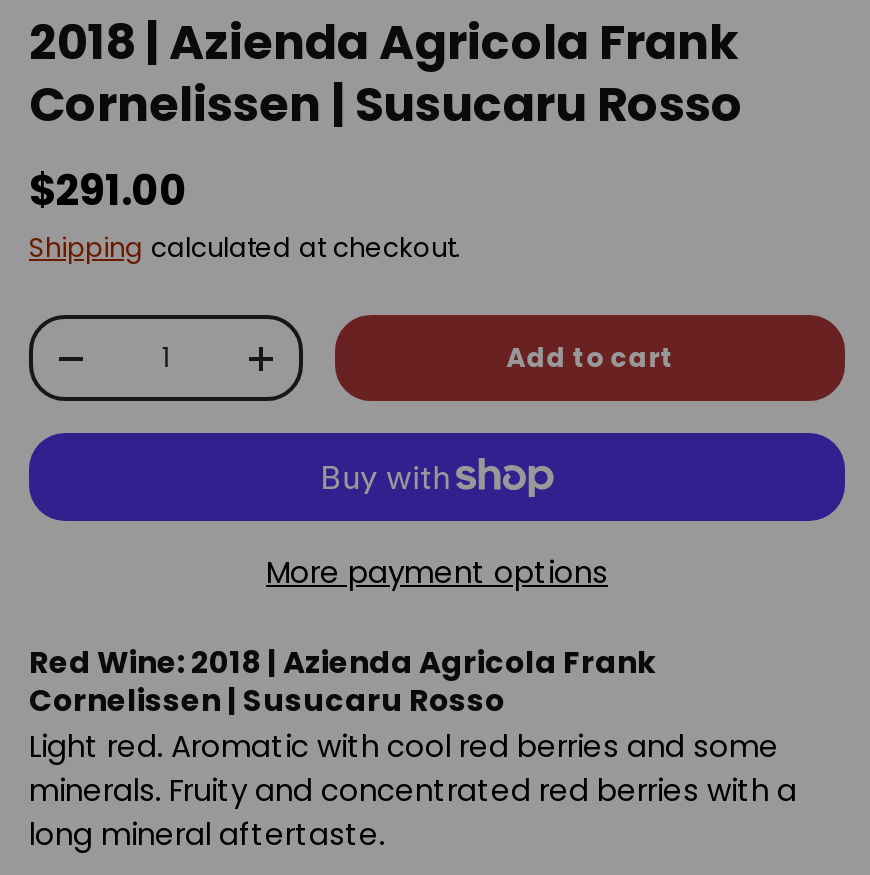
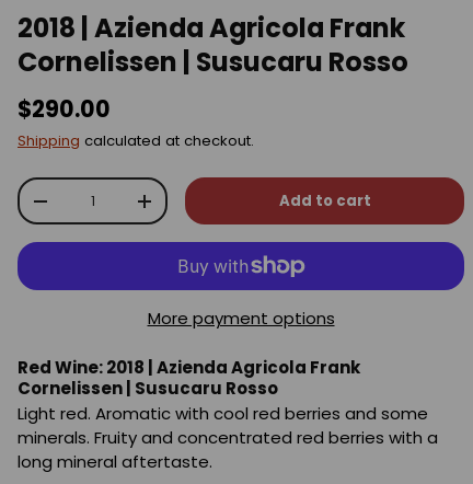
- $291.00
+ $290.00
